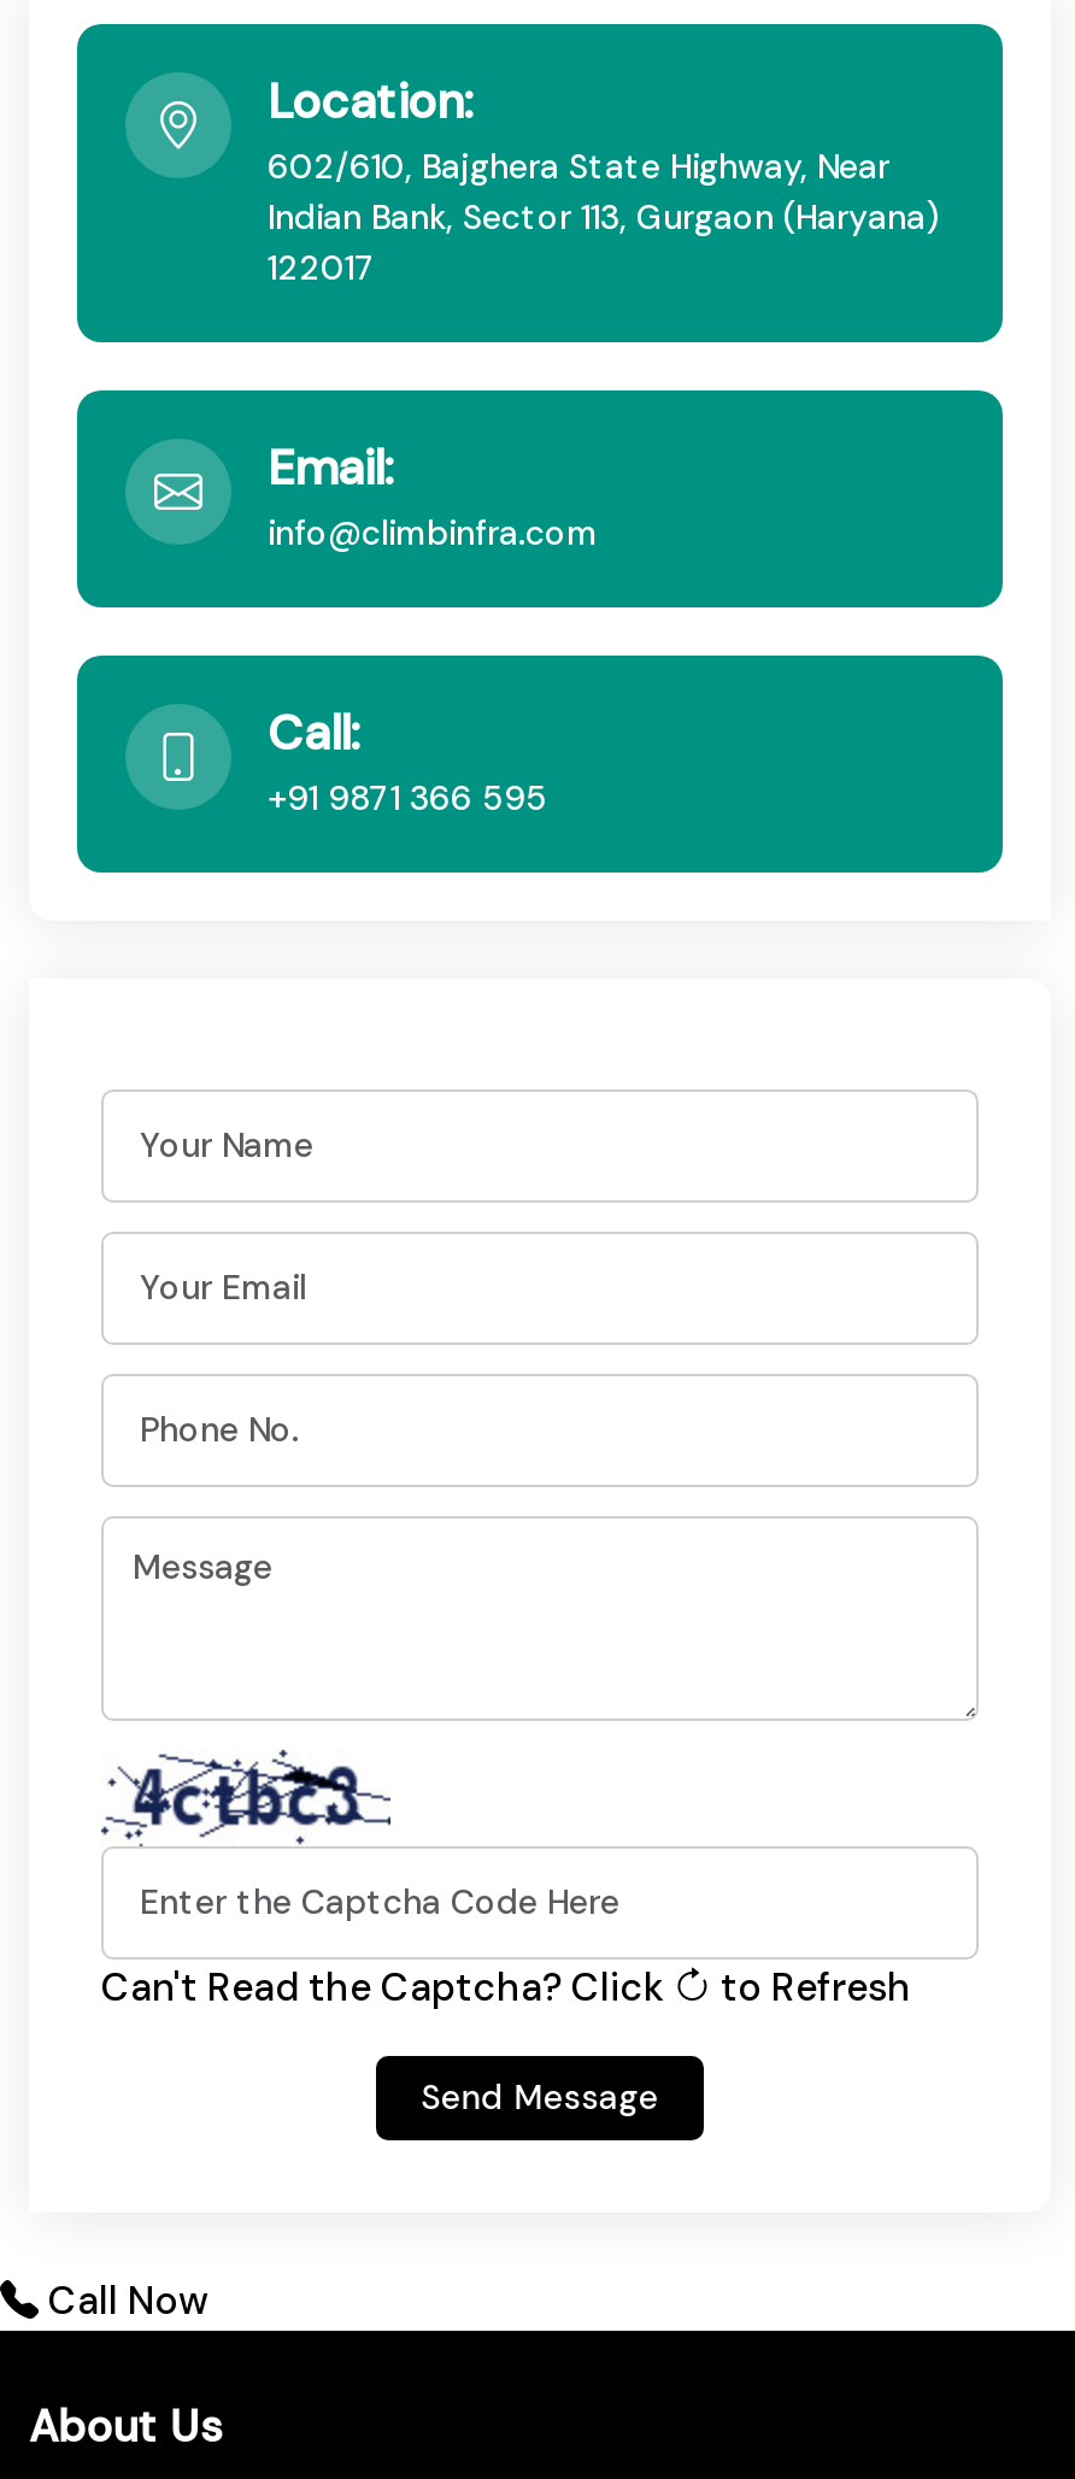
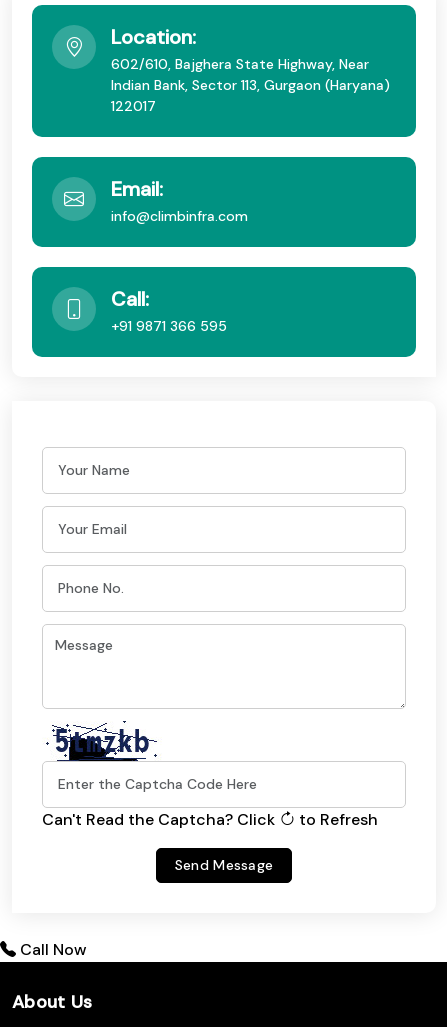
- [image]
+ [image]
